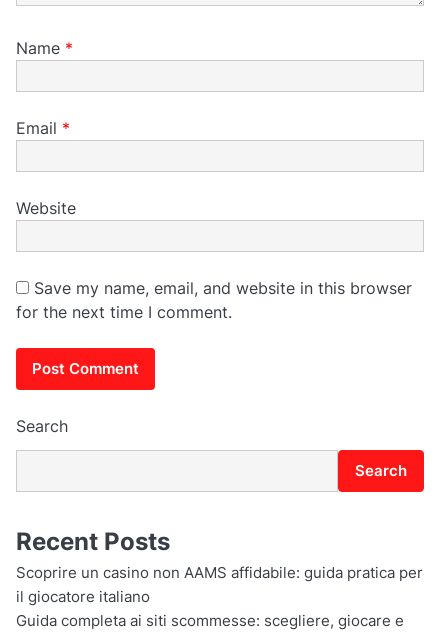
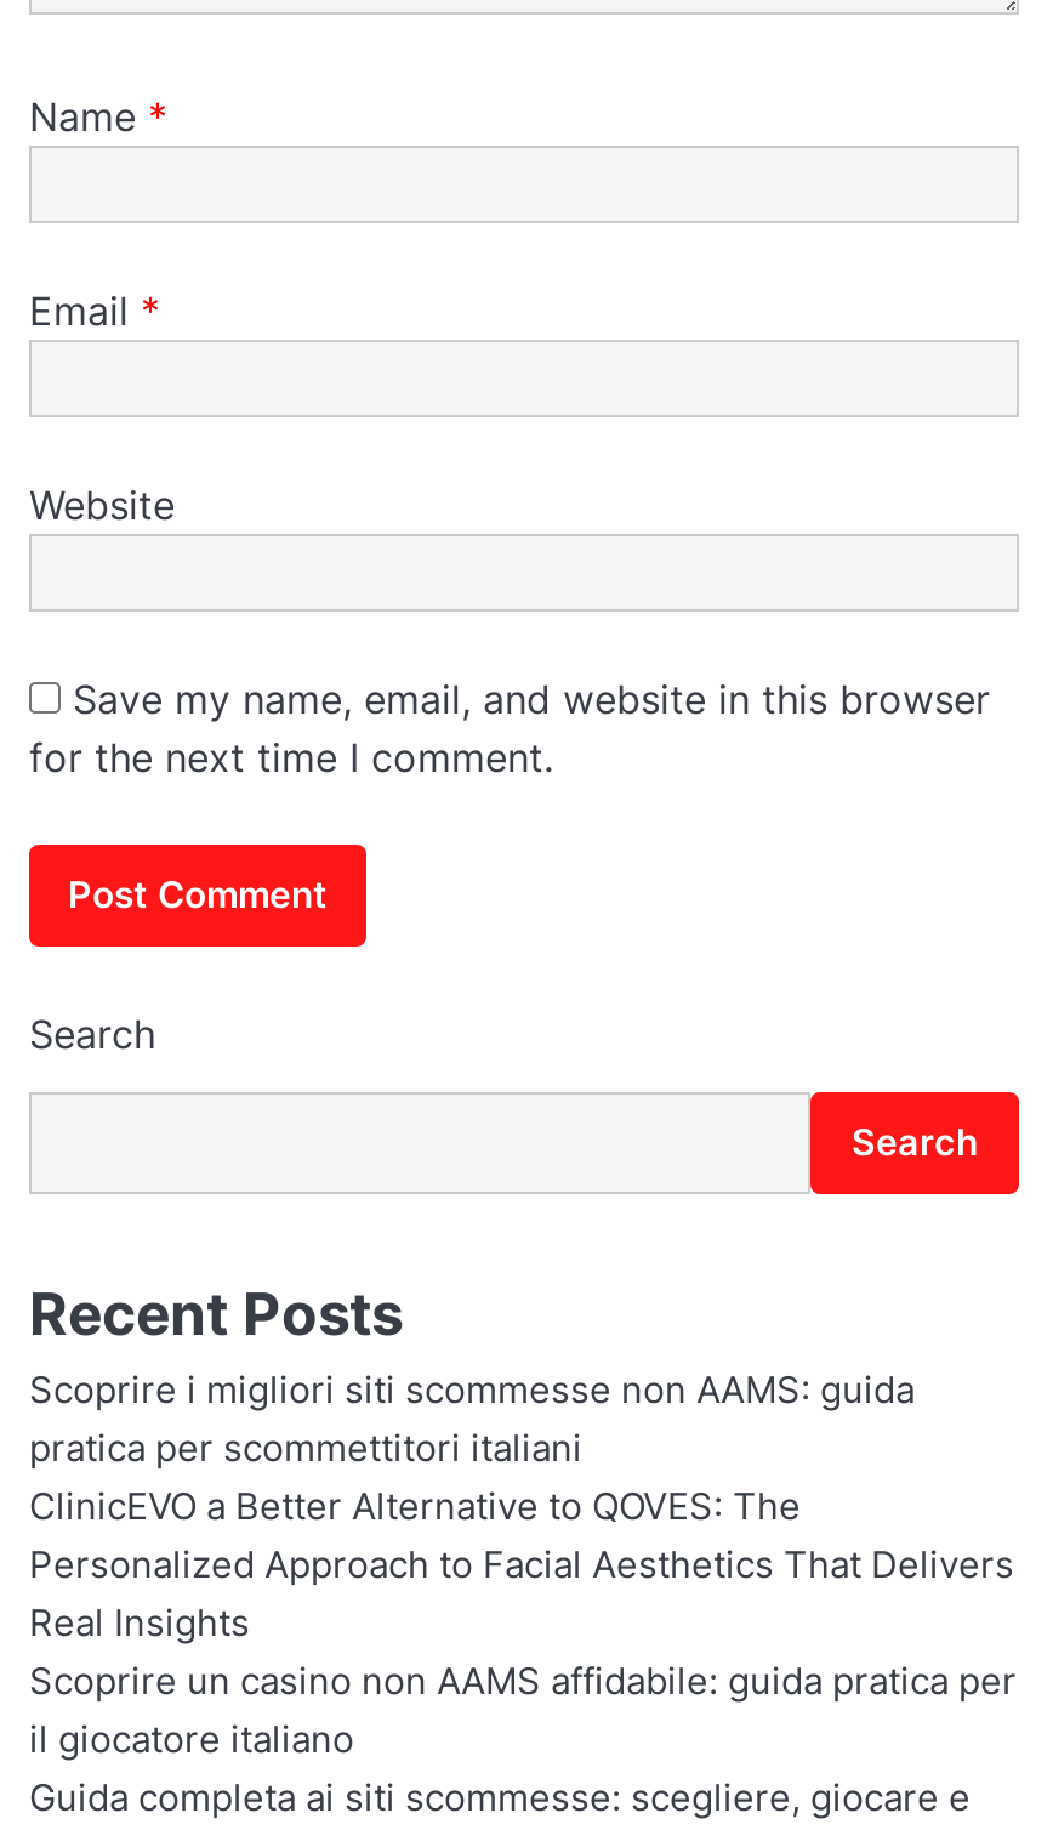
+ Scoprire i migliori siti scommesse non AAMS: guida
+ pratica per scommettitori italiani
+ ClinicEVO a Better Alternative to QOVES: The
+ Personalized Approach to Facial Aesthetics That Delivers
+ Real Insights
